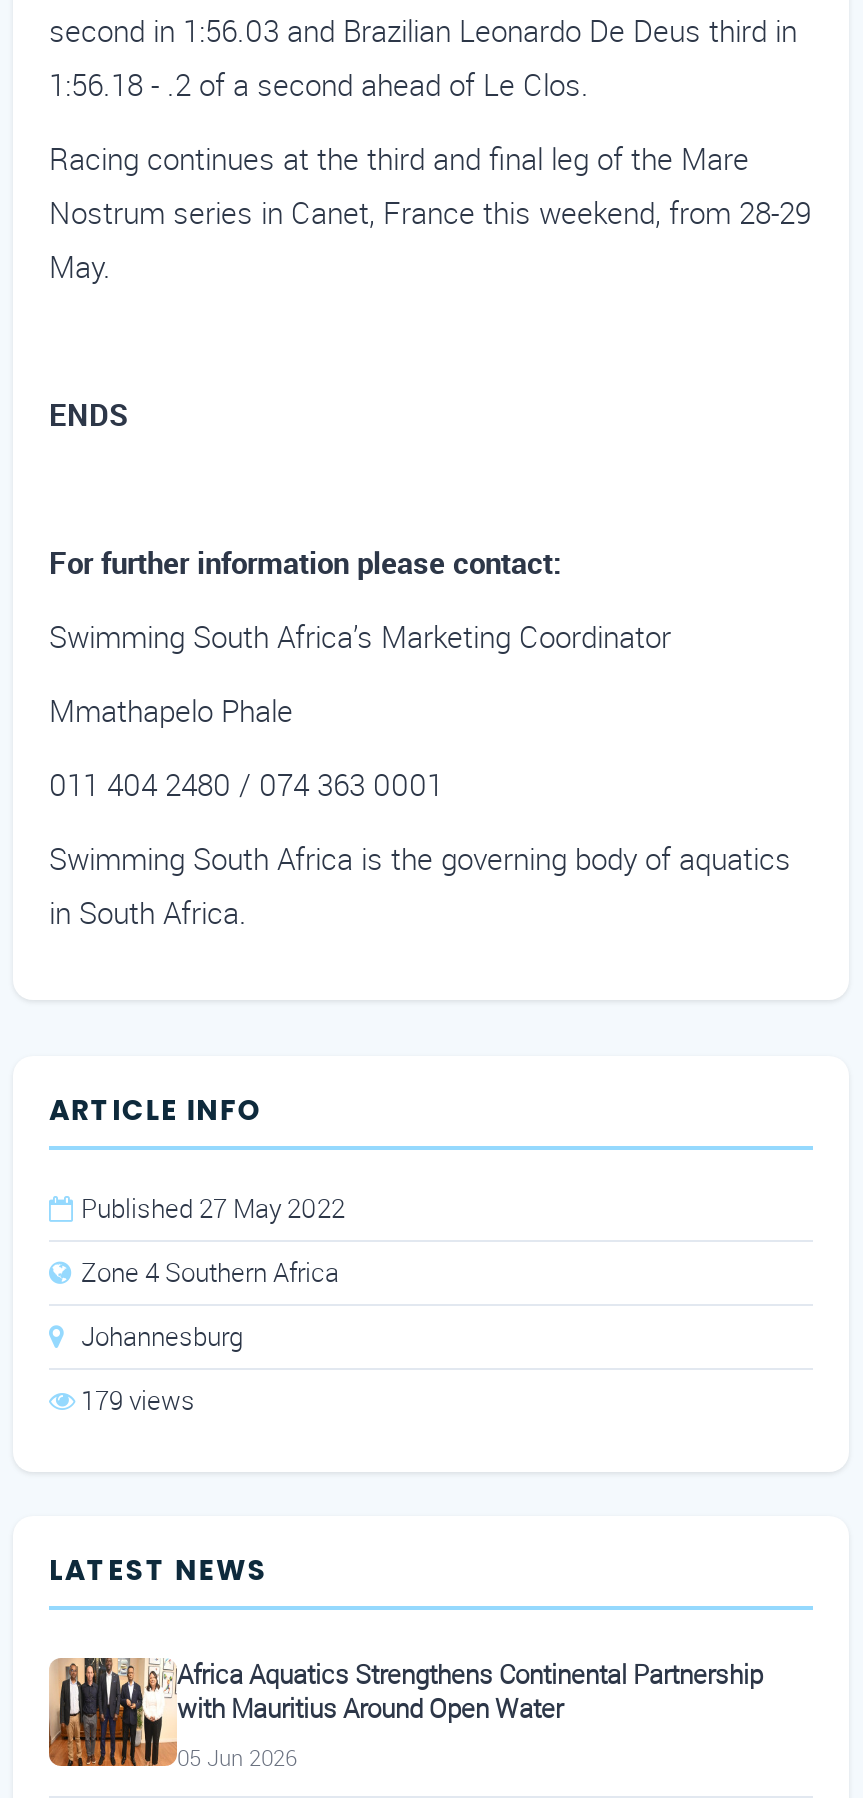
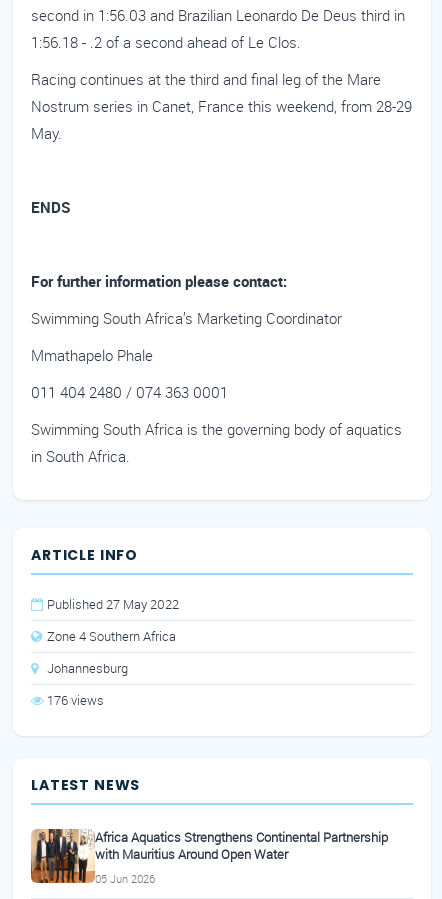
- 179 views
+ 176 views
